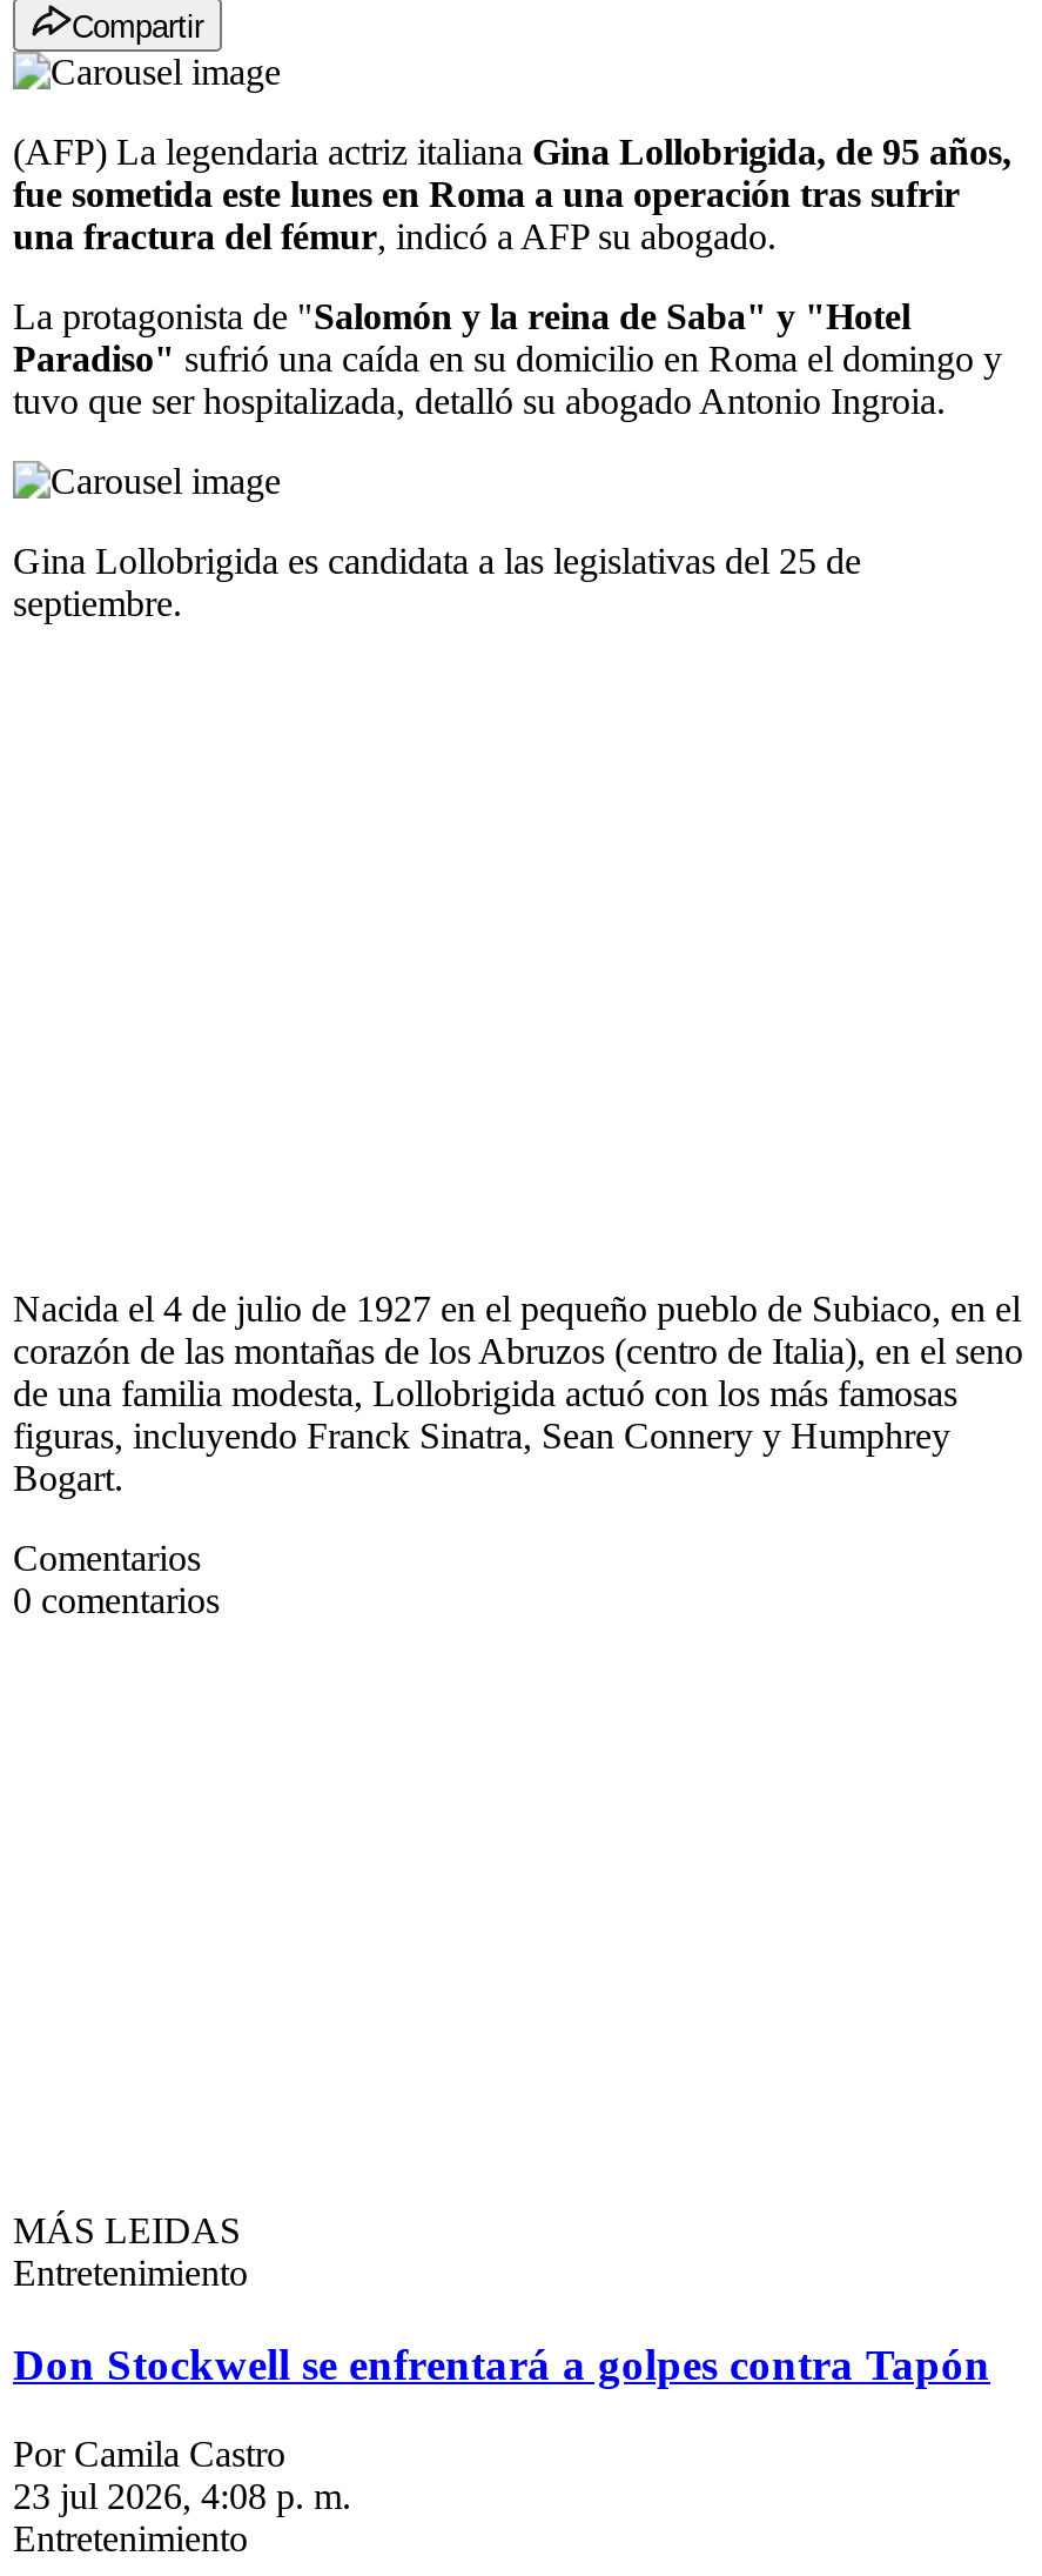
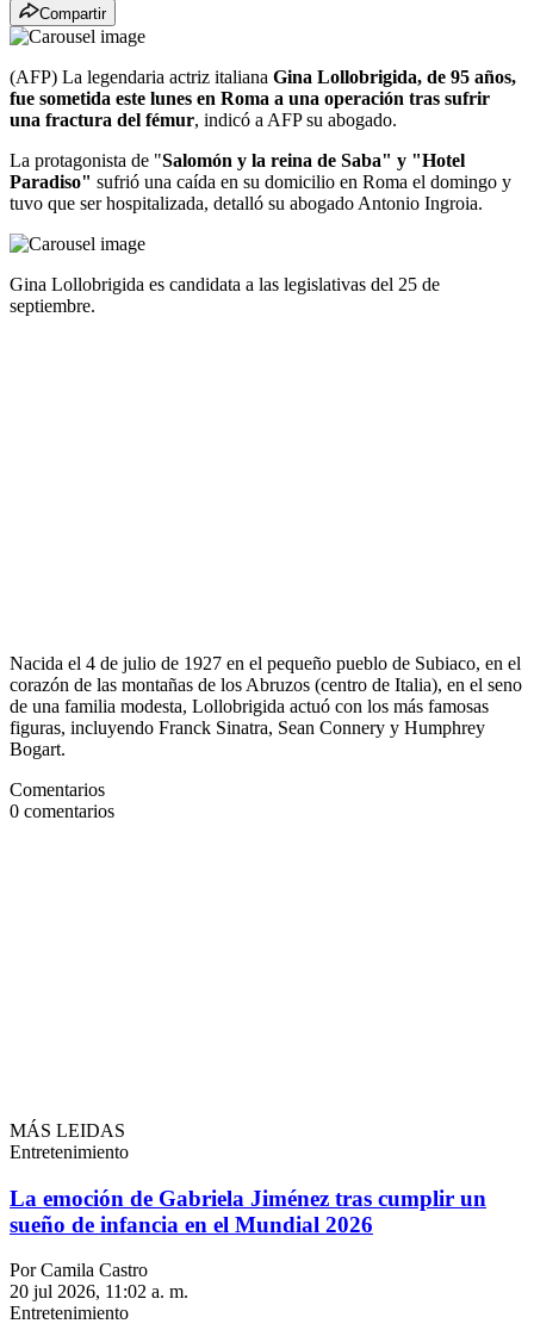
- Don Stockwell se enfrentará a golpes contra Tapón
+ La emoción de Gabriela Jiménez tras cumplir un
+ sueño de infancia en el Mundial 2026

- 23 jul 2026, 4:08 p. m.
+ 20 jul 2026, 11:02 a. m.
